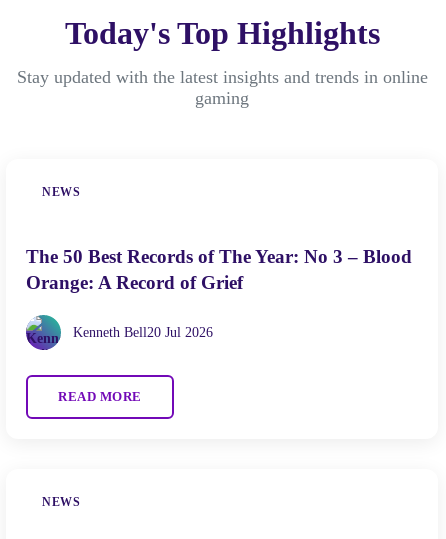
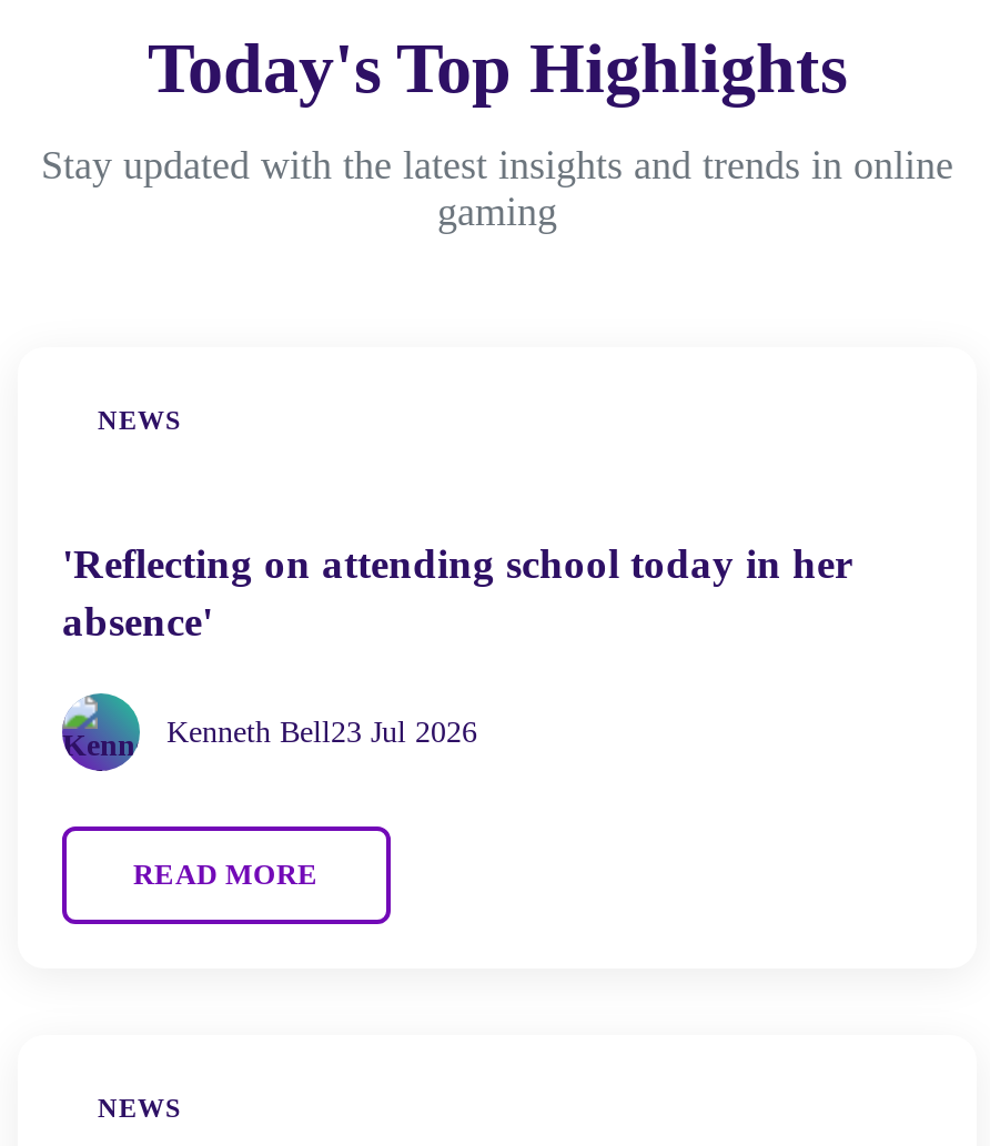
- The 50 Best Records of The Year: No 3 – Blood
- Orange: A Record of Grief
+ 'Reflecting on attending school today in her
+ absence'

- Kenneth Bell20 Jul 2026
+ Kenneth Bell23 Jul 2026
